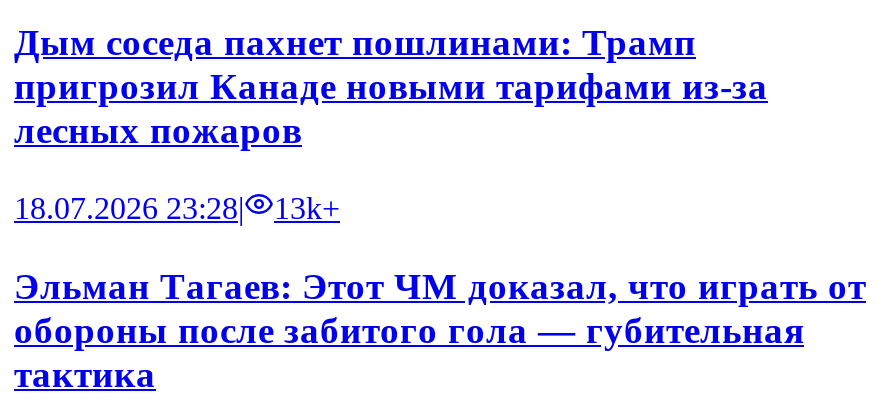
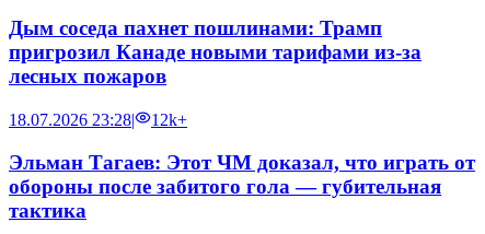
- 13k+
+ 12k+
